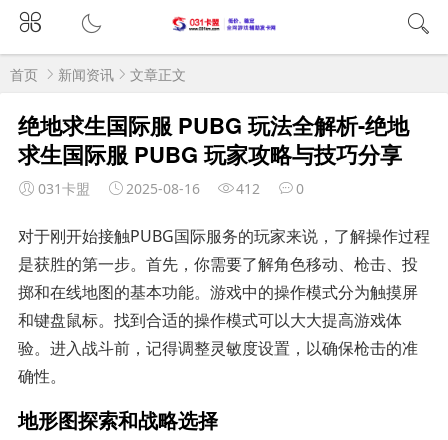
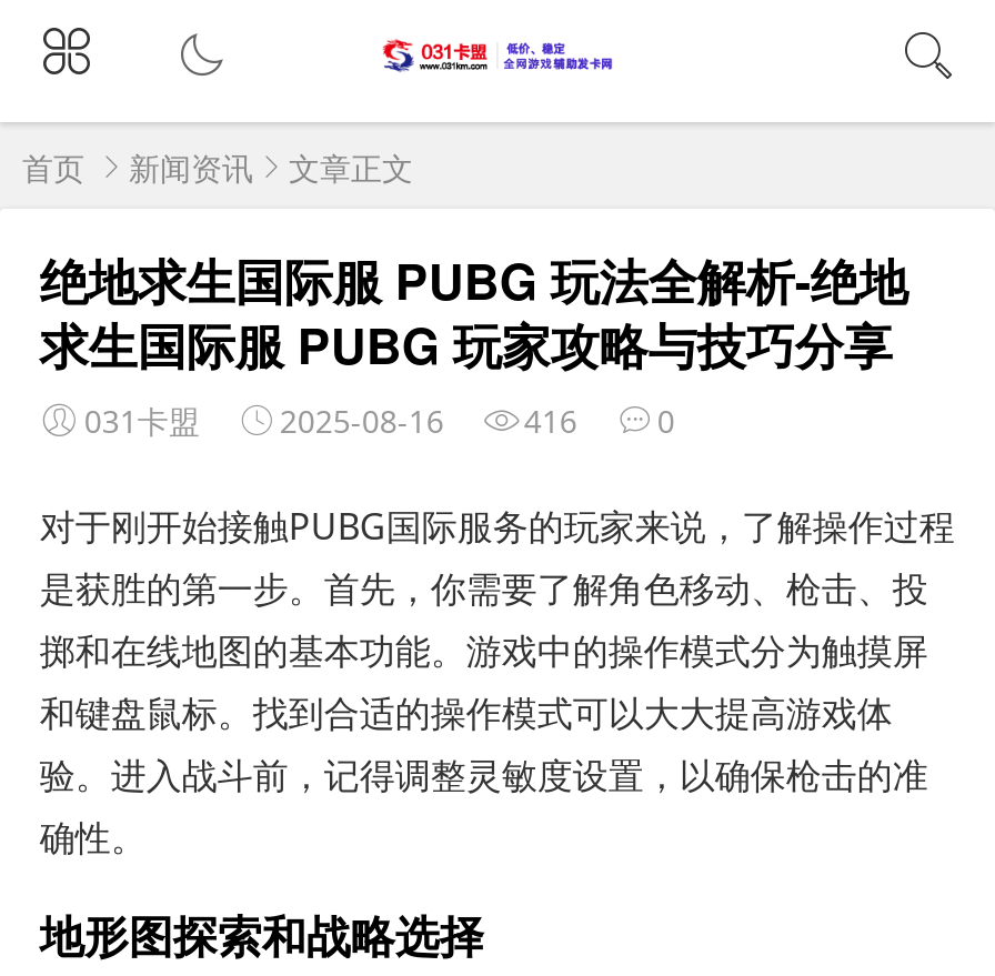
- 031卡盟 2025-08-16 412 0
+ 031卡盟 2025-08-16 416 0
